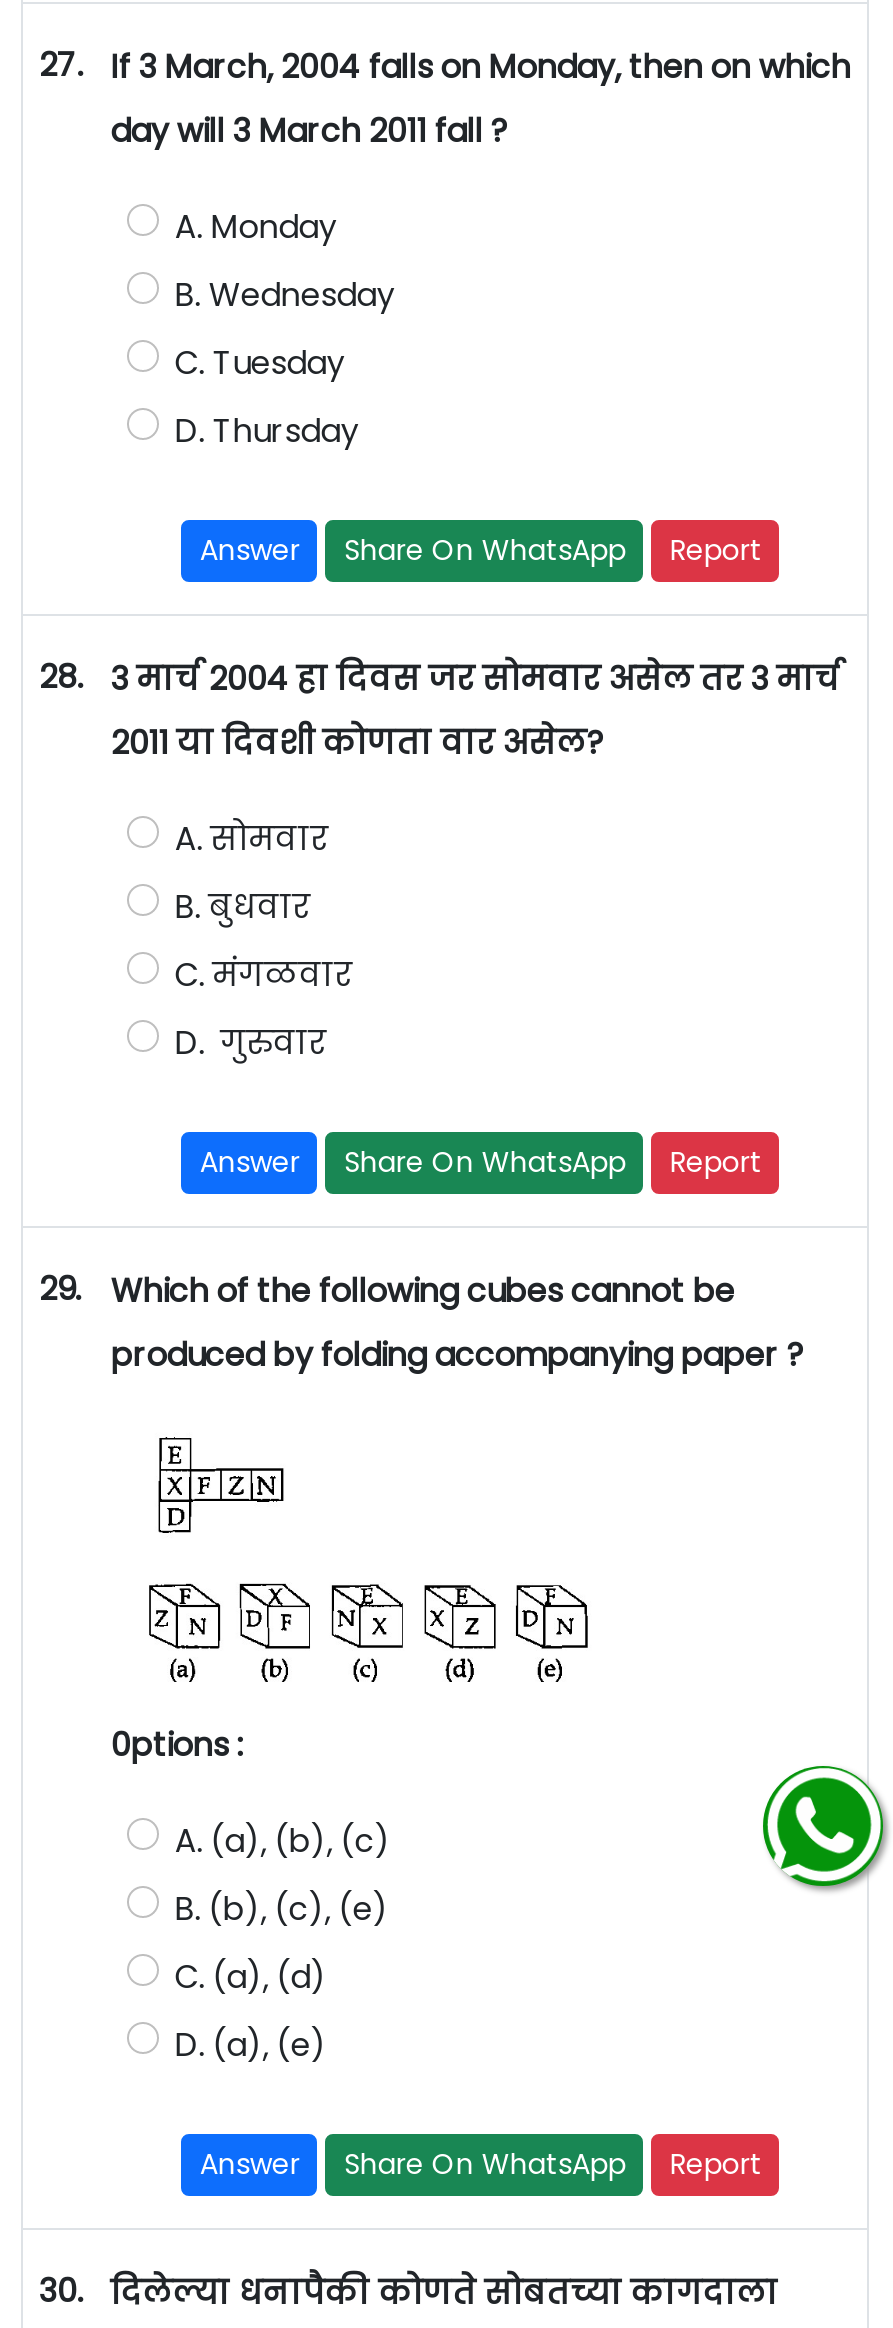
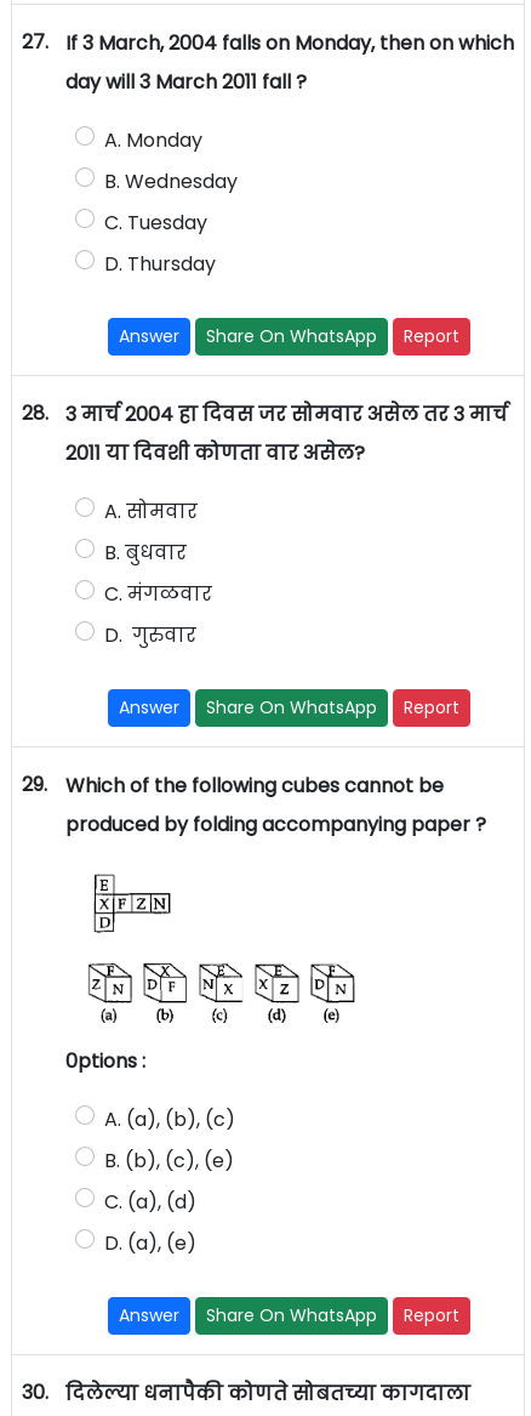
- [image]
